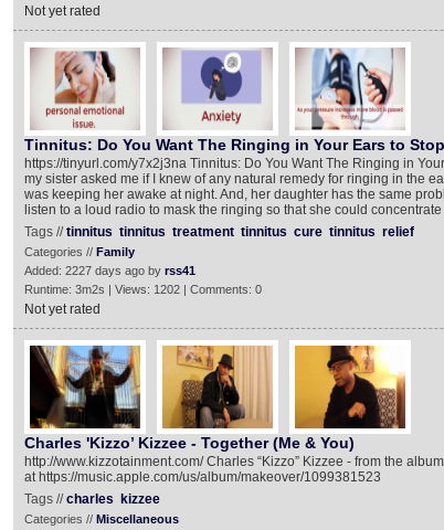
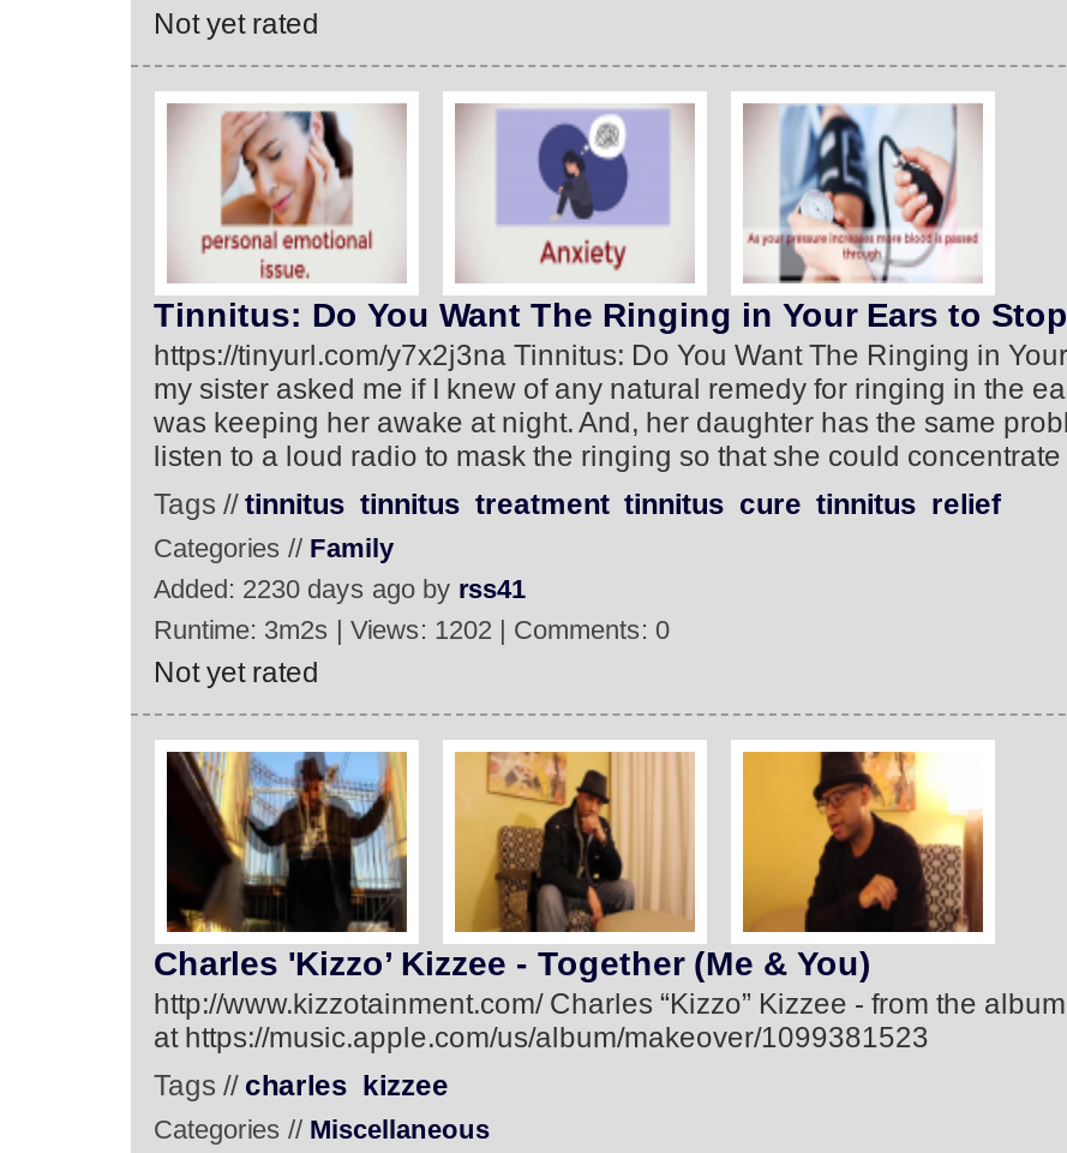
- Added: 2227 days ago by rss41
+ Added: 2230 days ago by rss41
